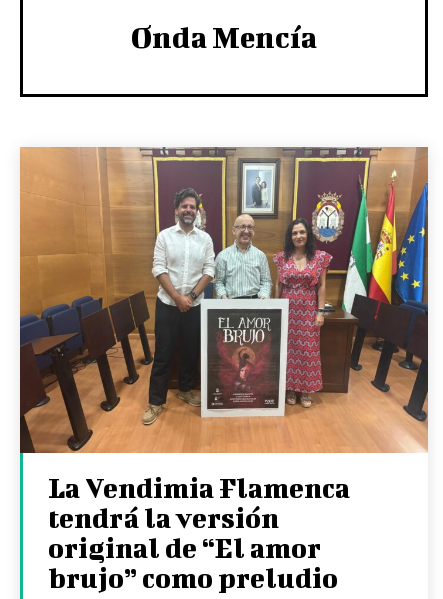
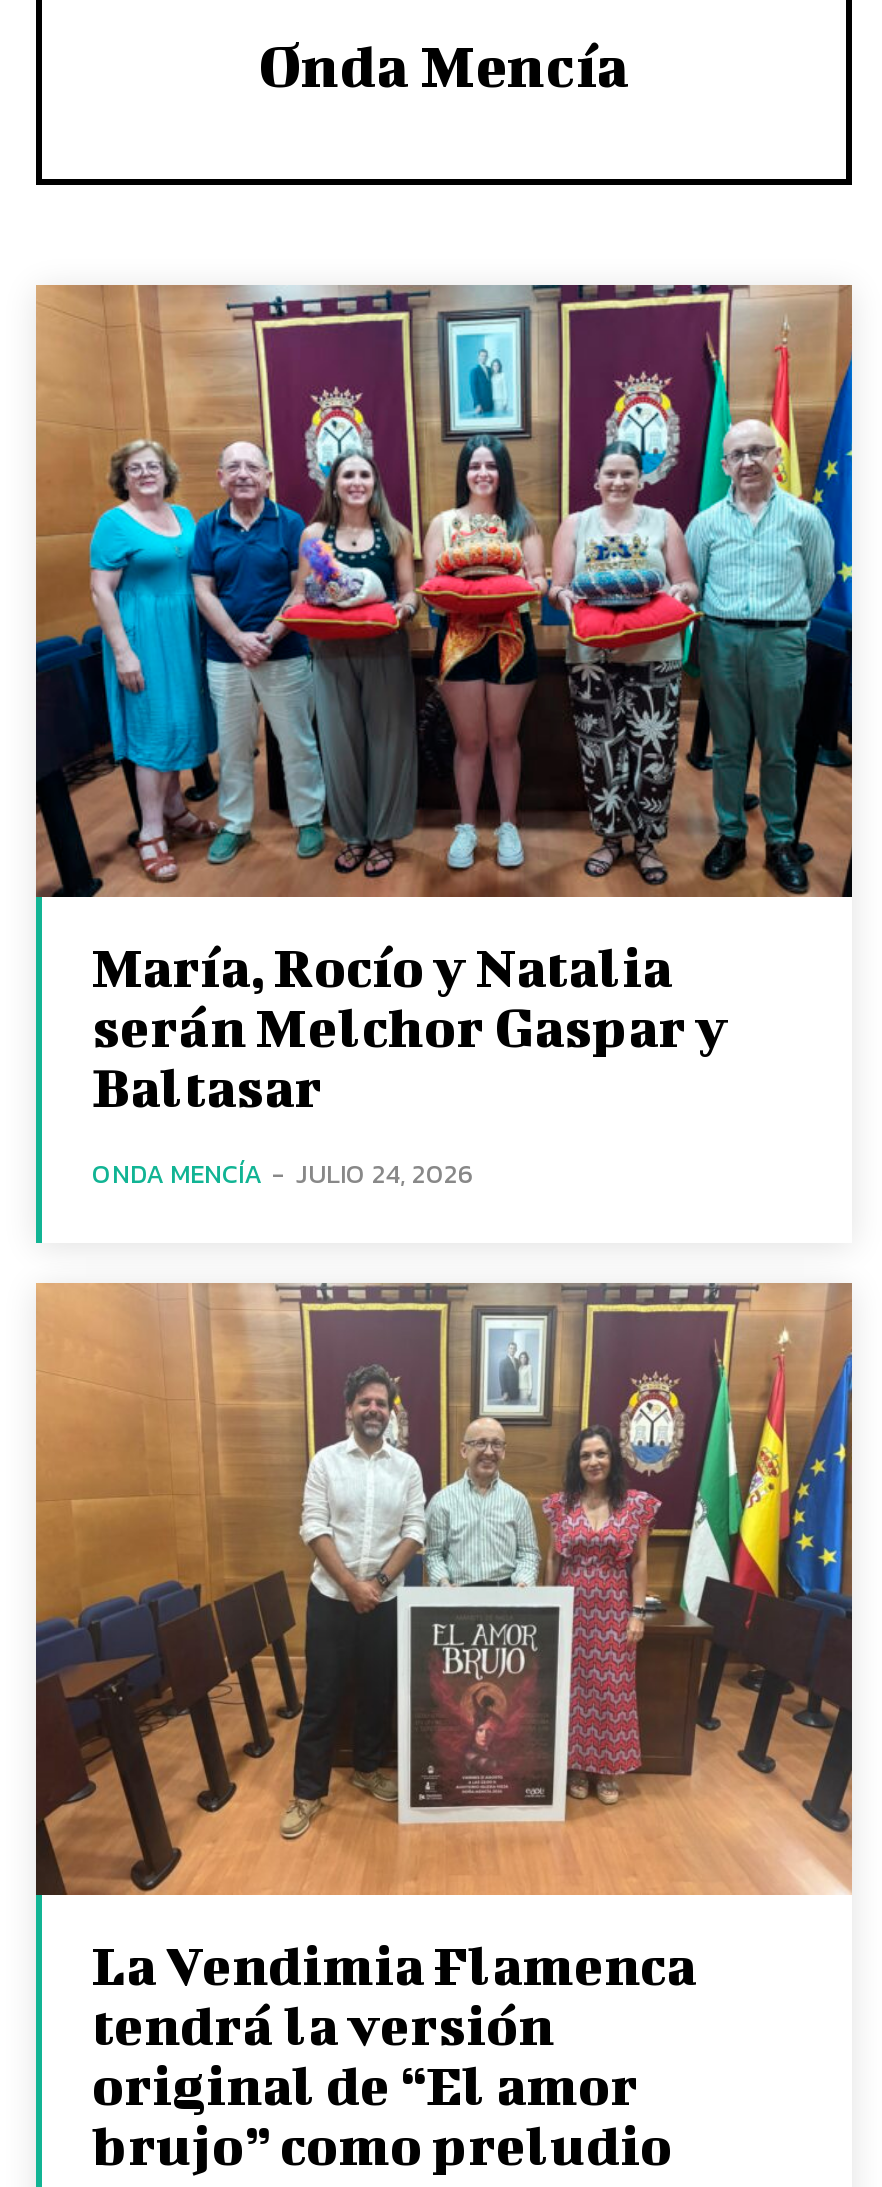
+ [image]
+ María, Rocío y Natalia
+ serán Melchor Gaspar y
+ Baltasar
+ ONDA MENCÍA - JULIO 24, 2026
